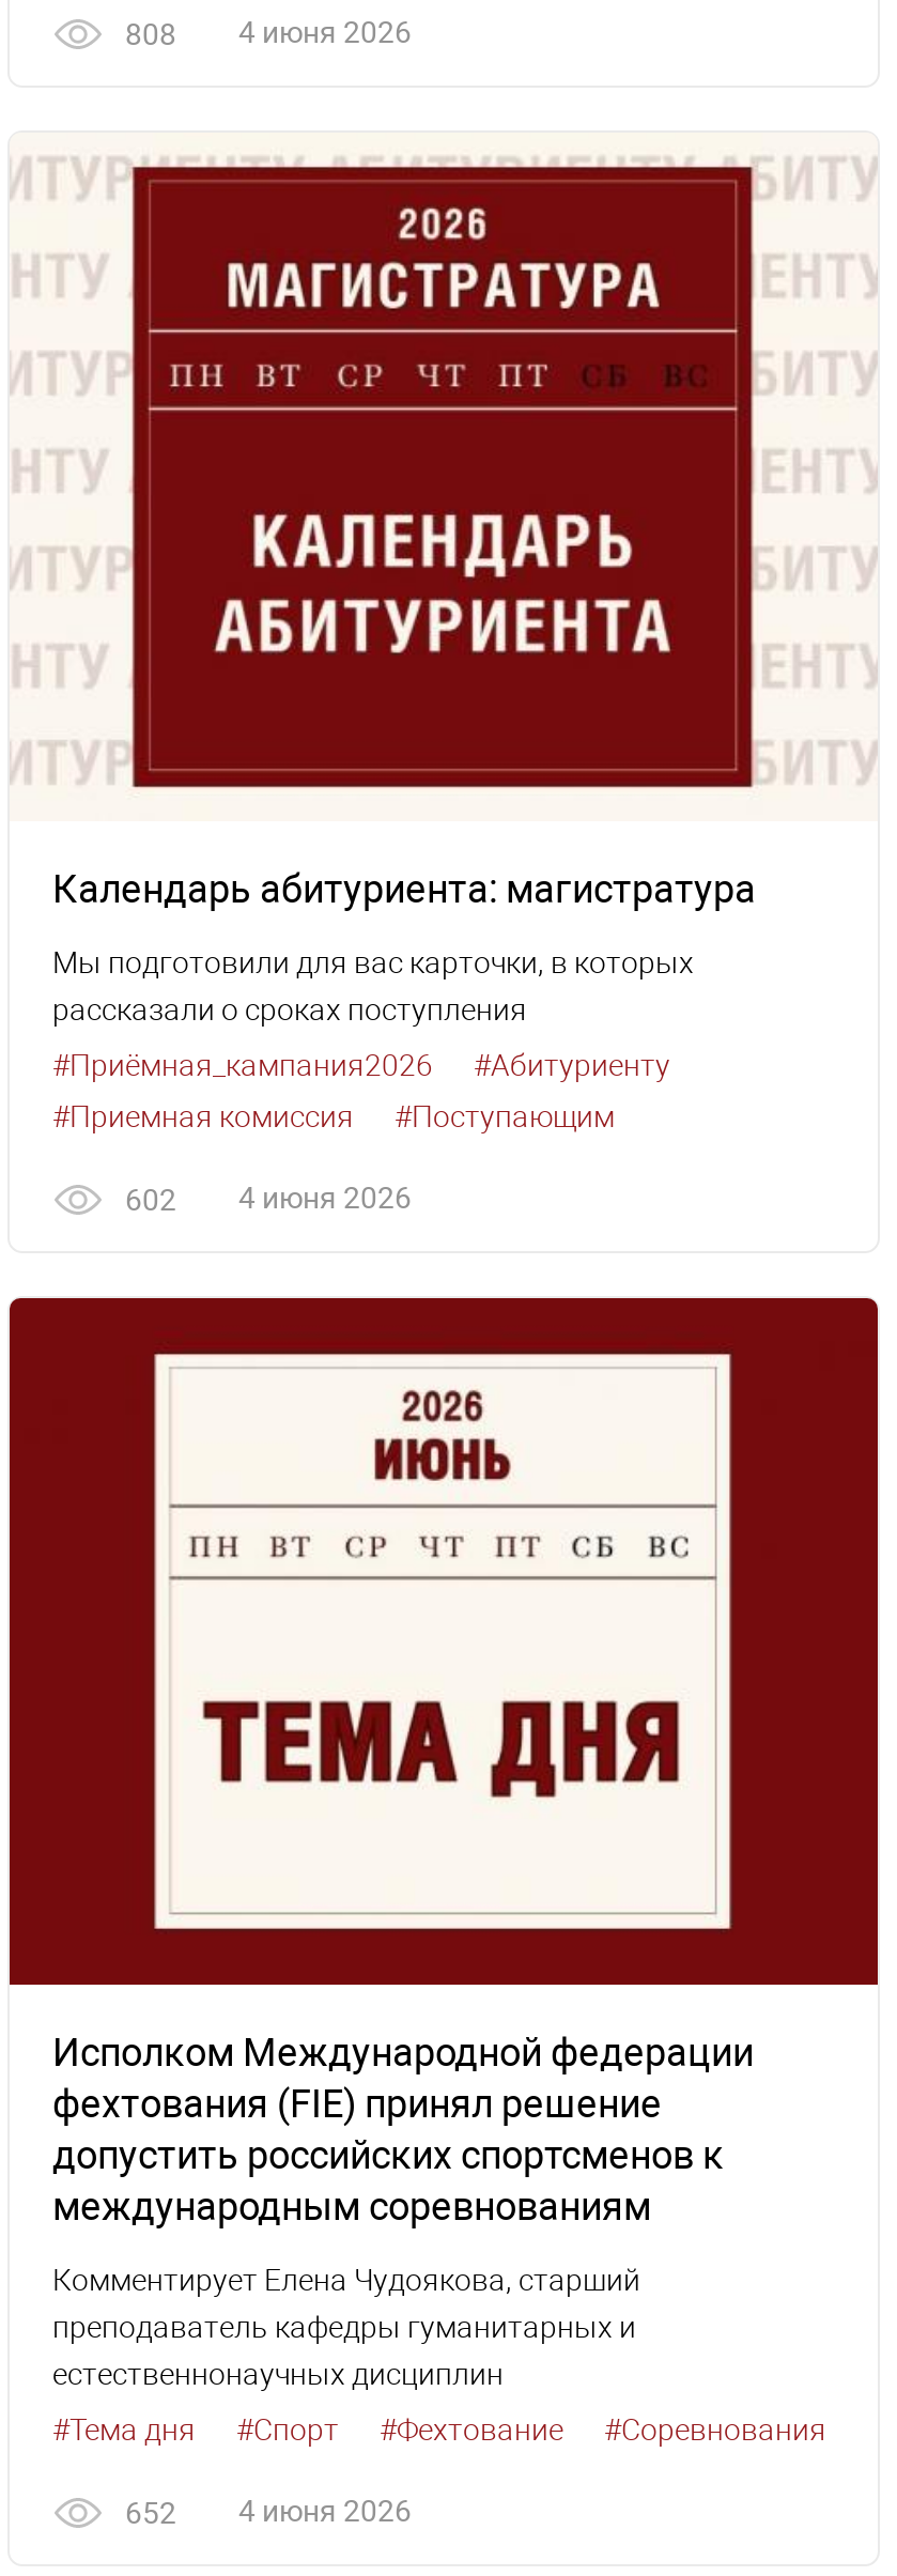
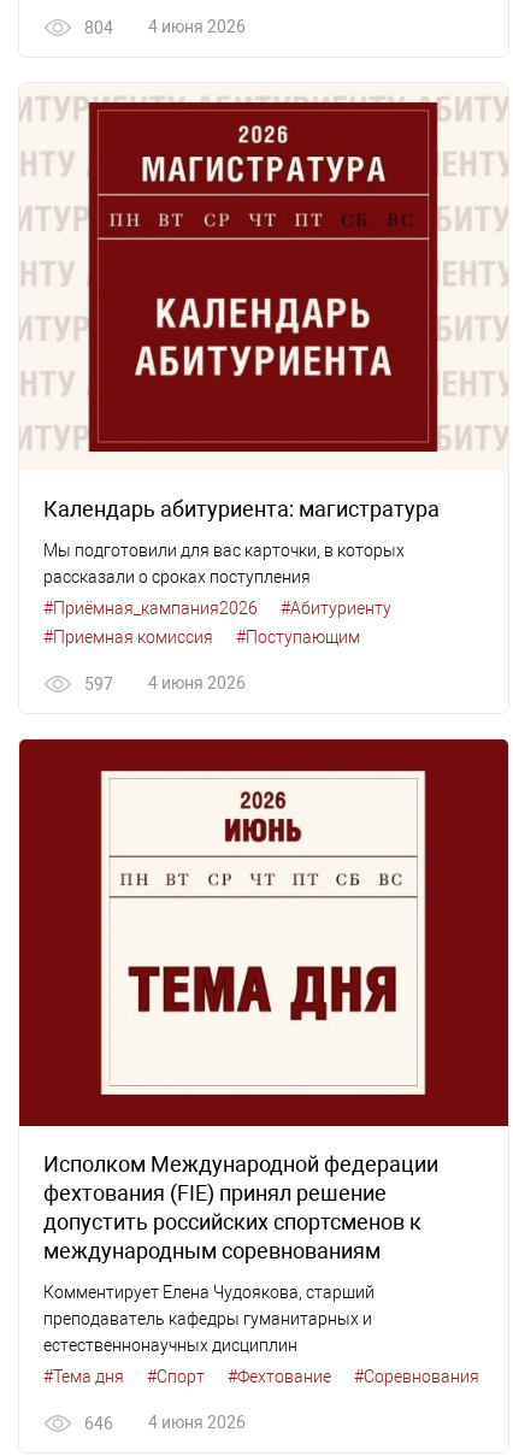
- 808 4 июня 2026
+ 804 4 июня 2026

- 602 4 июня 2026
+ 597 4 июня 2026

- 652 4 июня 2026
+ 646 4 июня 2026
